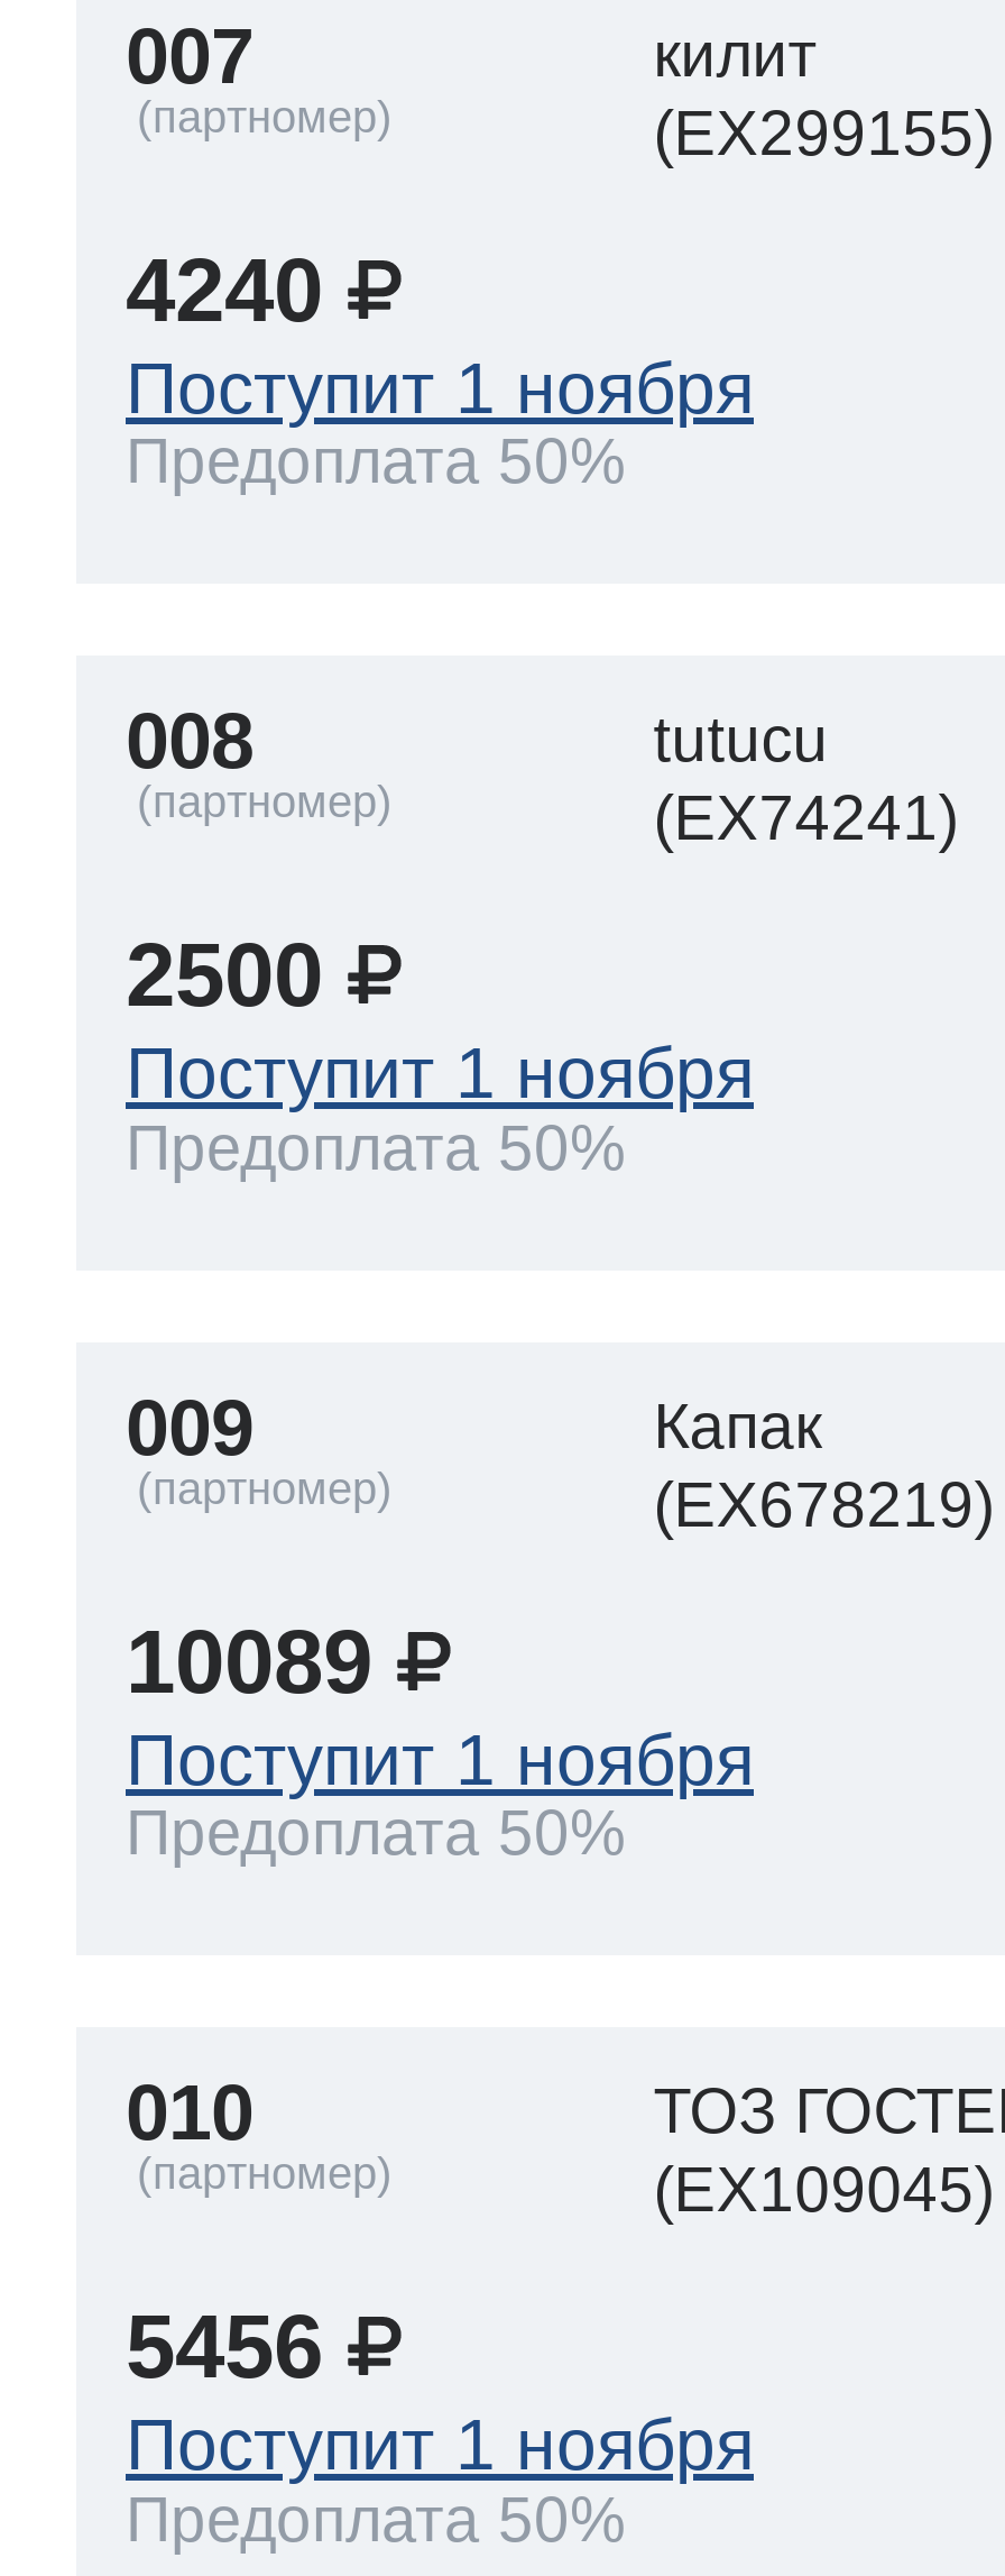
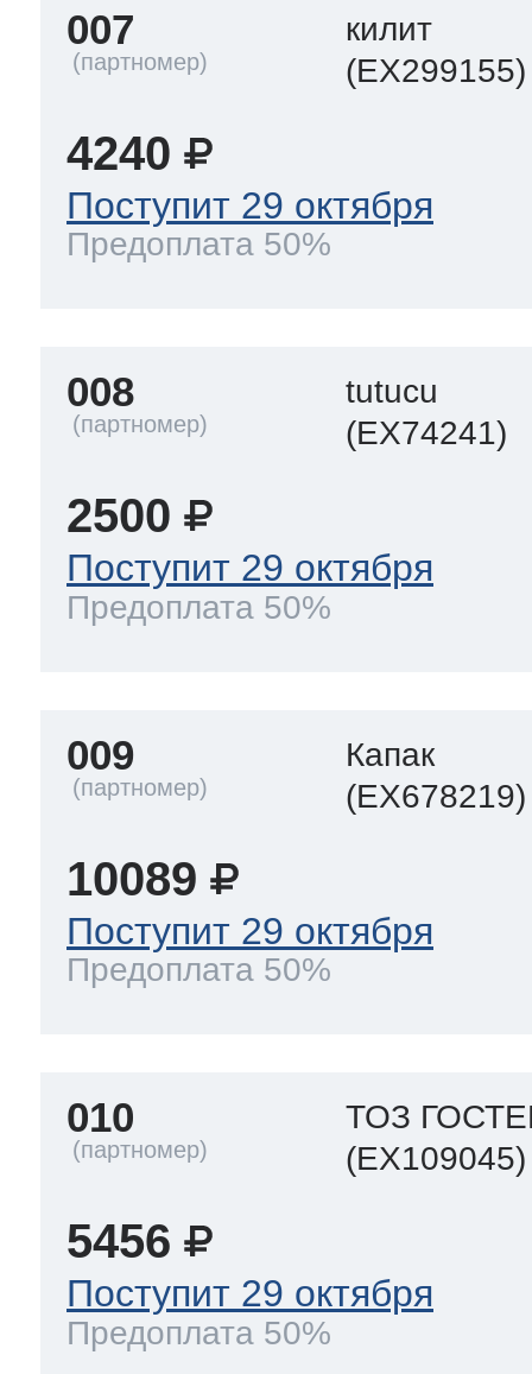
- Поступит 1 ноября
+ Поступит 29 октября

- Поступит 1 ноября
+ Поступит 29 октября

- Поступит 1 ноября
+ Поступит 29 октября

- Поступит 1 ноября
+ Поступит 29 октября
